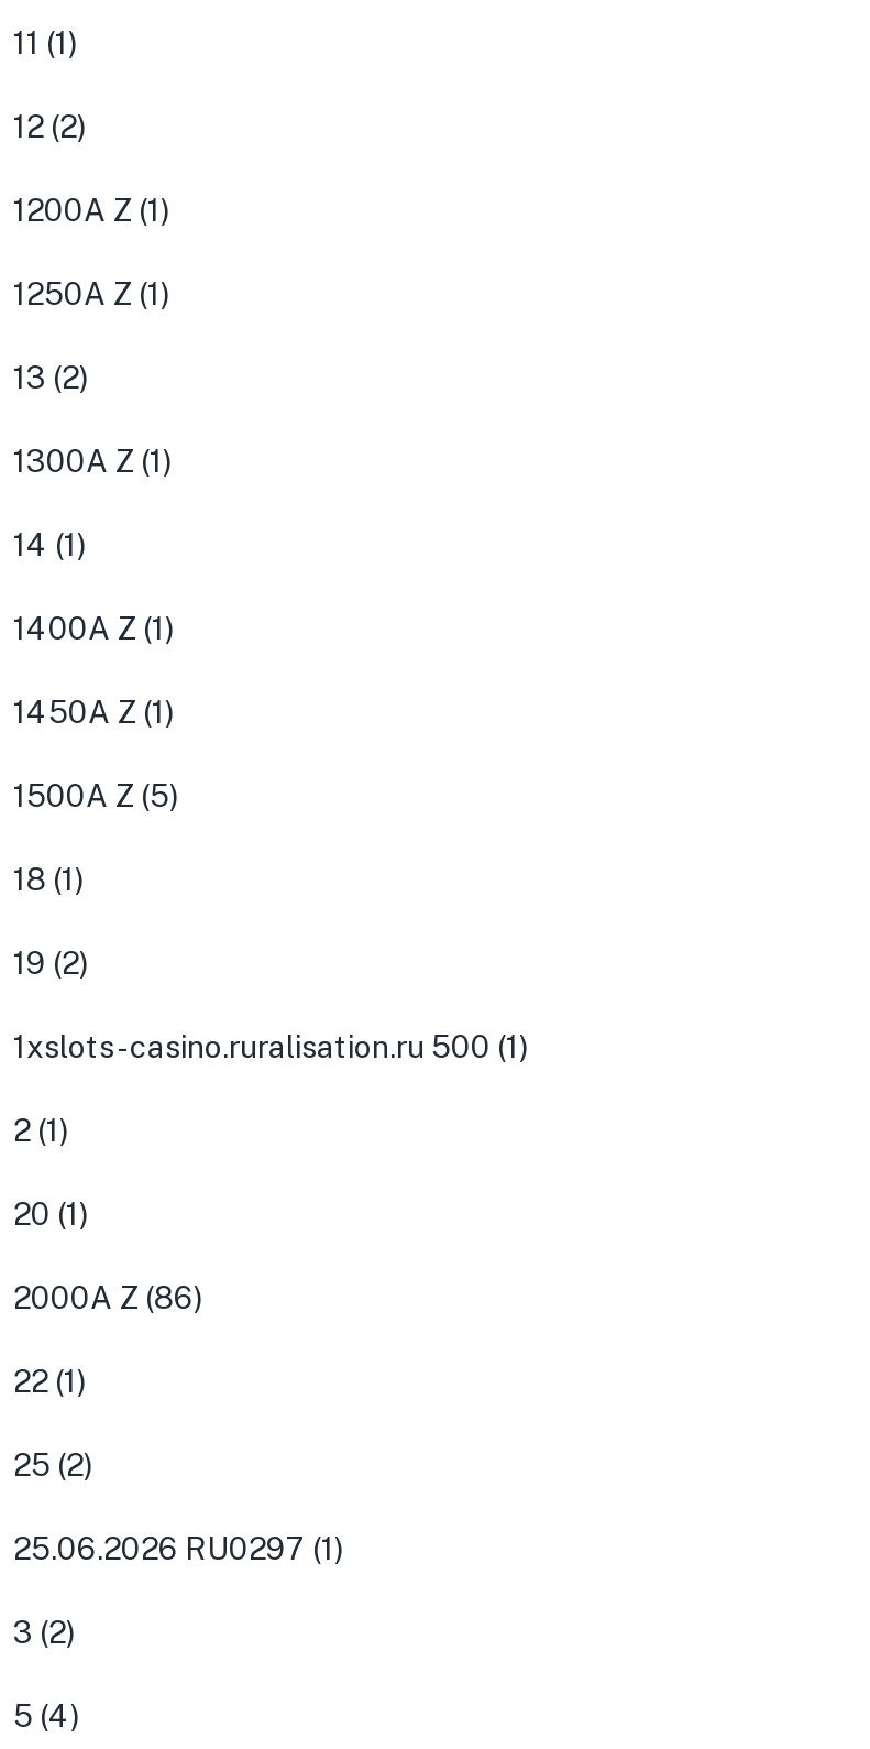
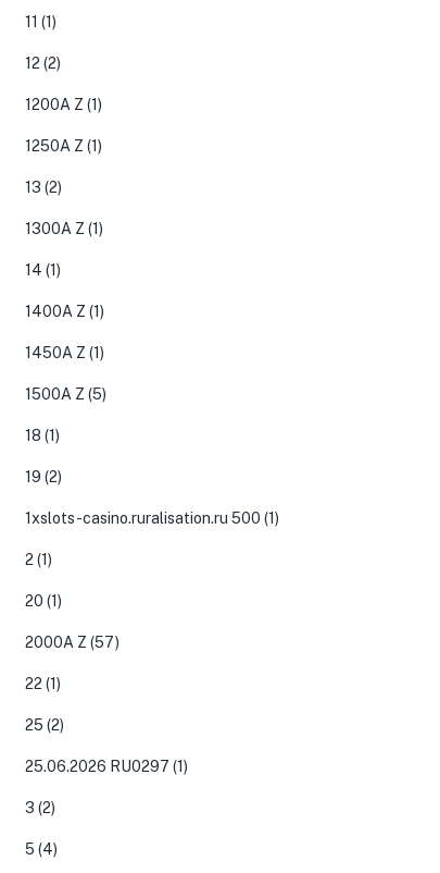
- 2000A Z (86)
+ 2000A Z (57)
